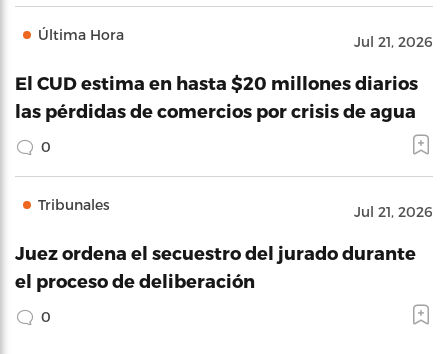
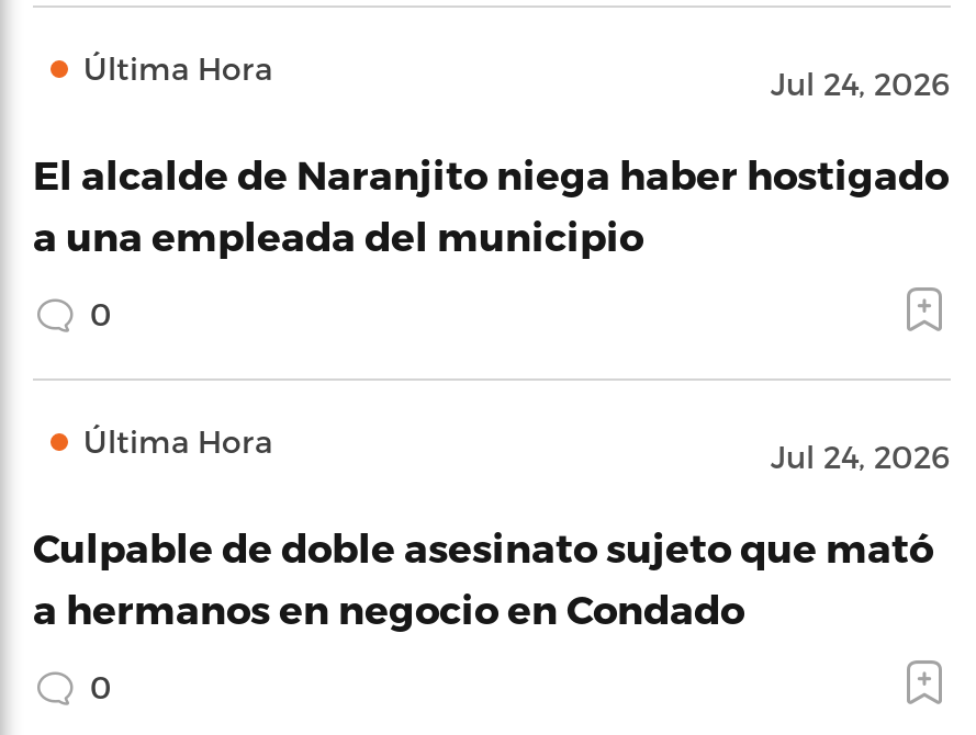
- Jul 21, 2026
+ Jul 24, 2026

- El CUD estima en hasta $20 millones diarios
- las pérdidas de comercios por crisis de agua
+ El alcalde de Naranjito niega haber hostigado
+ a una empleada del municipio

- Tribunales
- Jul 21, 2026
+ Última Hora
+ Jul 24, 2026

- Juez ordena el secuestro del jurado durante
- el proceso de deliberación
+ Culpable de doble asesinato sujeto que mató
+ a hermanos en negocio en Condado
